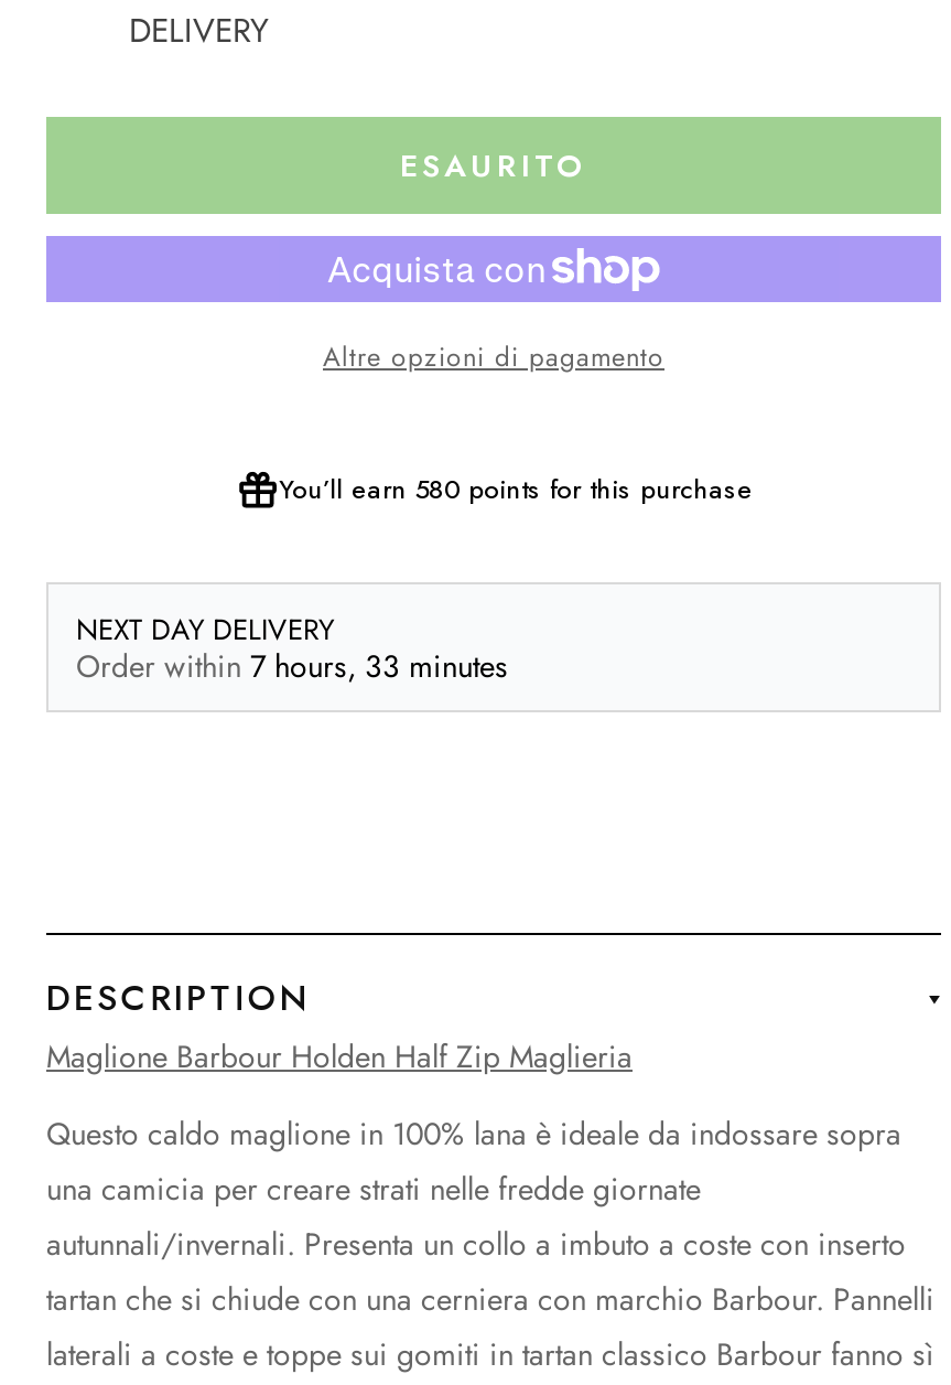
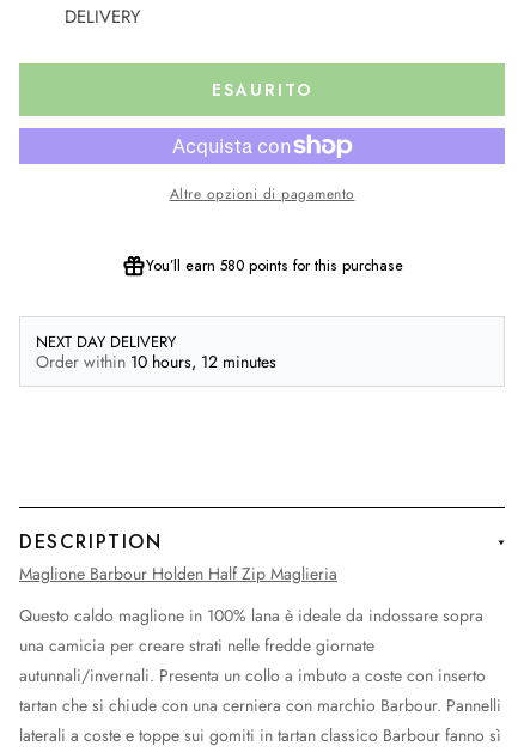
- Order within 7 hours, 33 minutes
+ Order within 10 hours, 12 minutes
